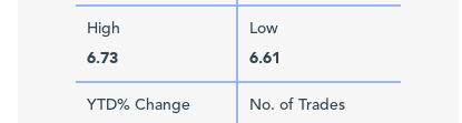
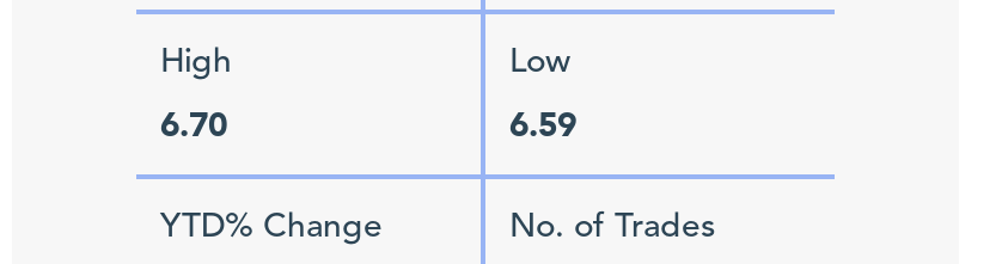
- 6.73
+ 6.70

- 6.61
+ 6.59
